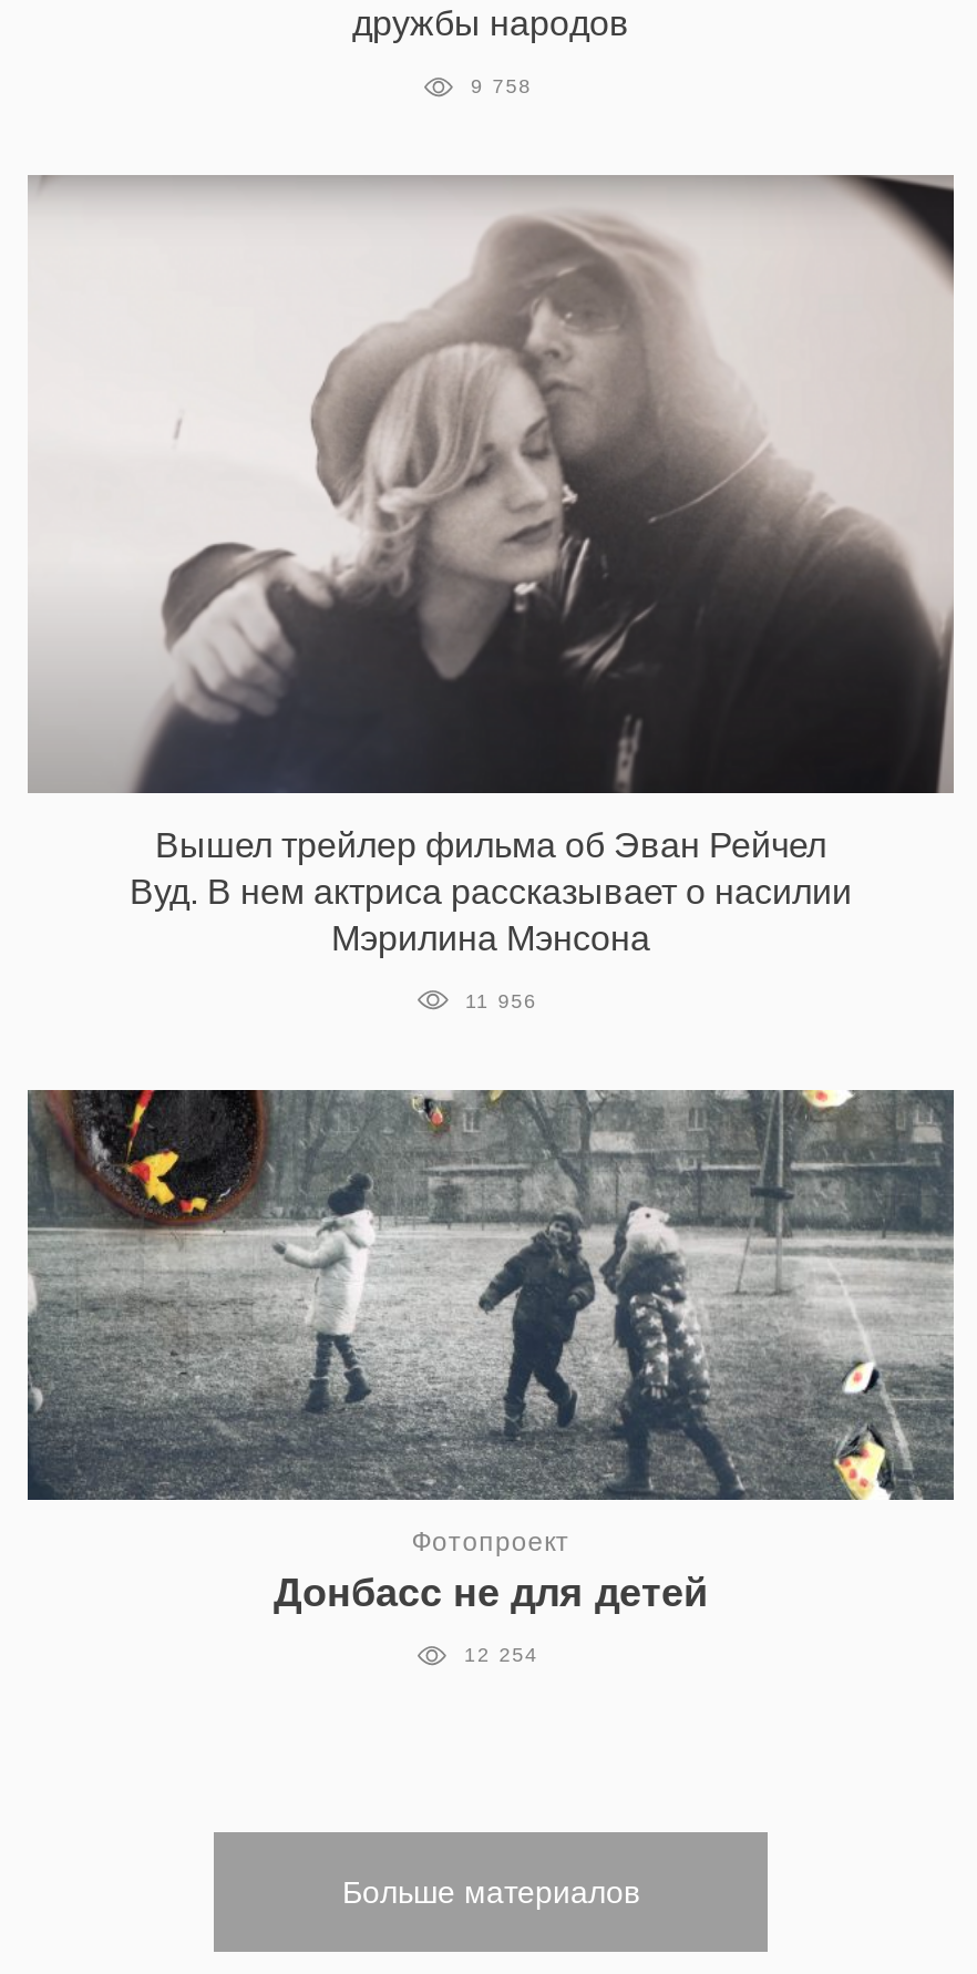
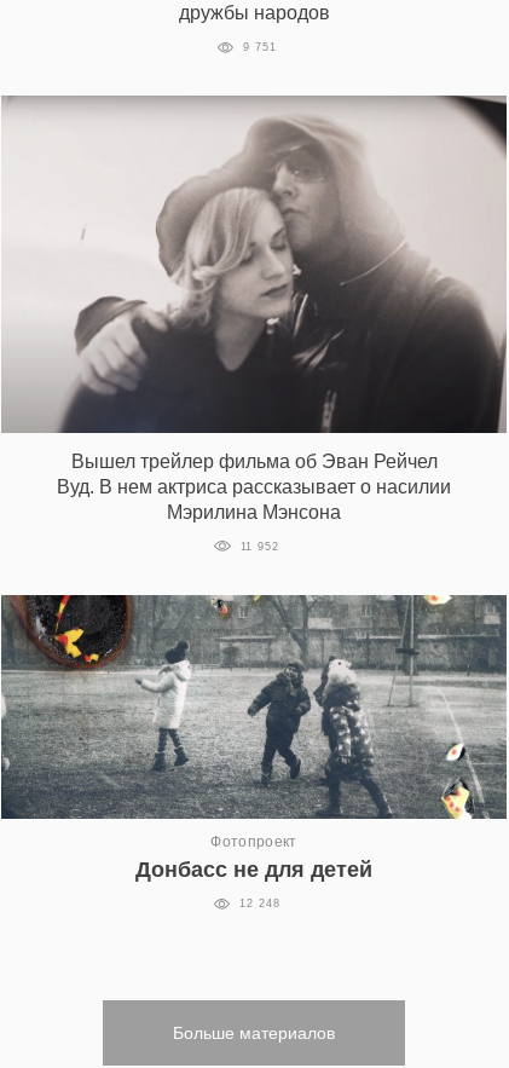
- 9 758
+ 9 751

- 11 956
+ 11 952

- 12 254
+ 12 248
